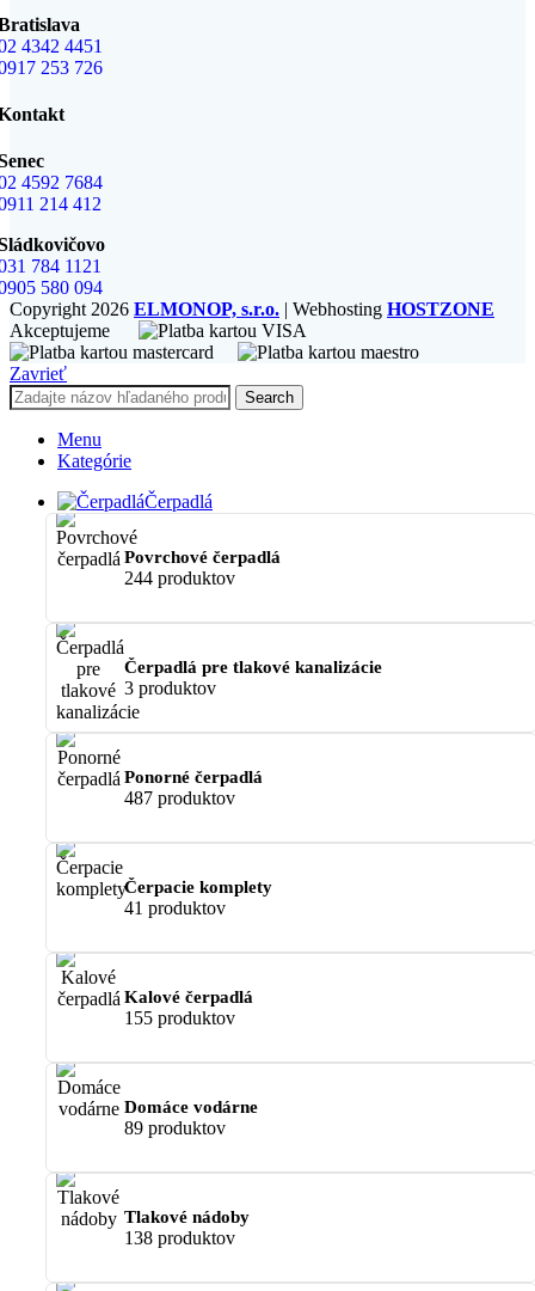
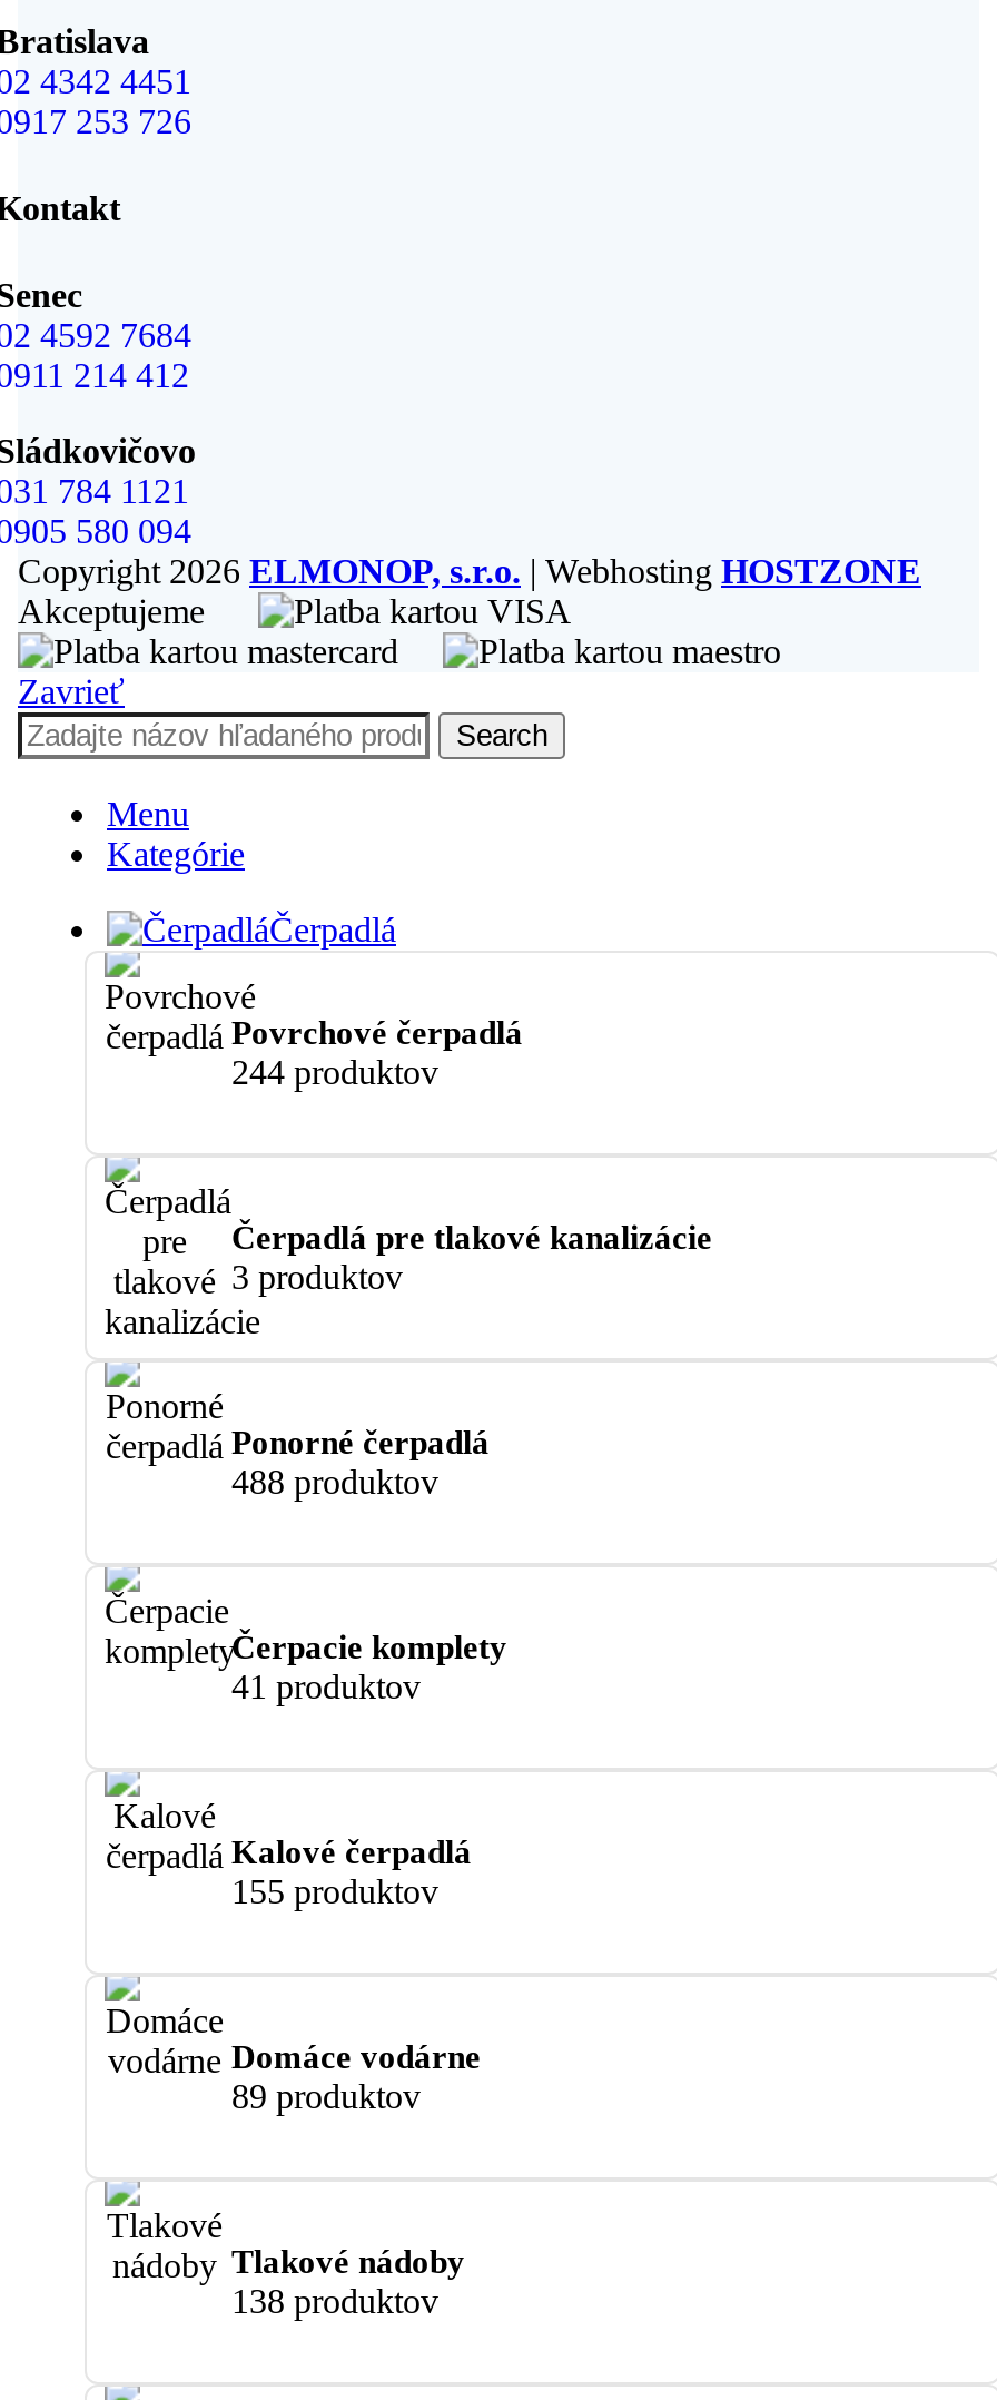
- 487 produktov
+ 488 produktov
